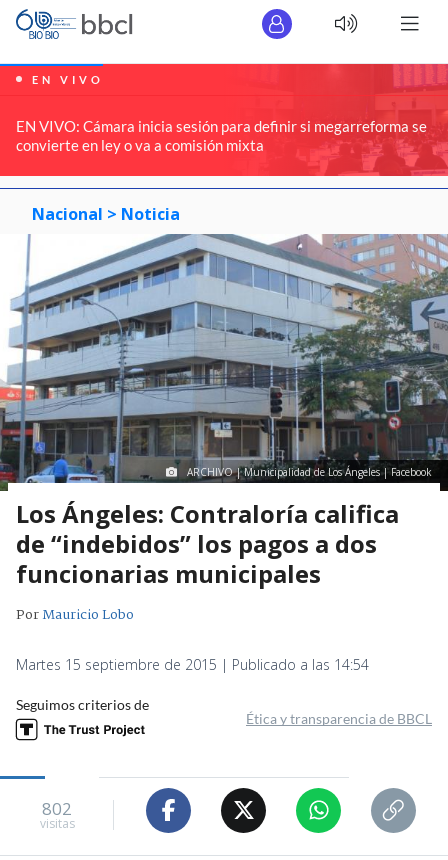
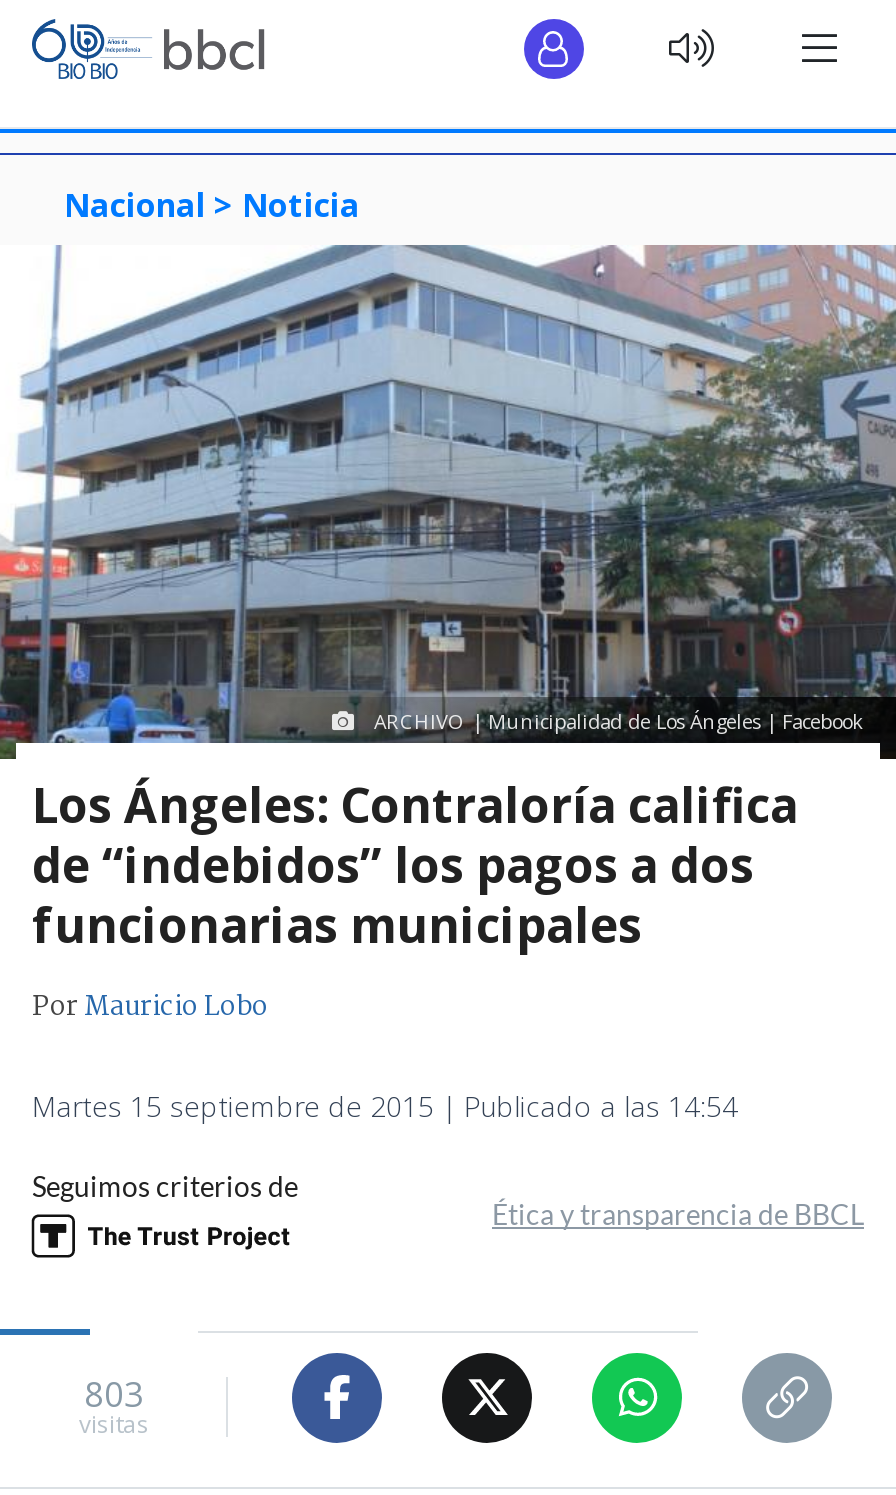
- [image]
- EN VIVO
- EN VIVO: Cámara inicia sesión para definir si megarreforma se
- convierte en ley o va a comisión mixta

- 802
+ 803
